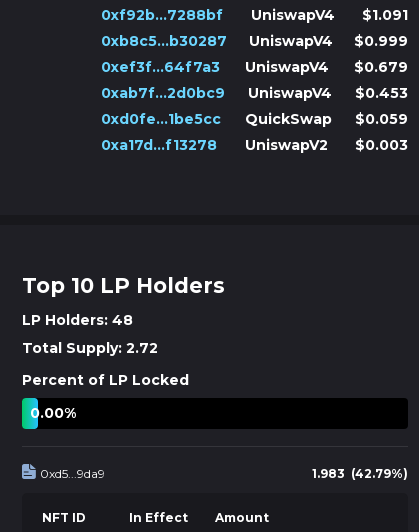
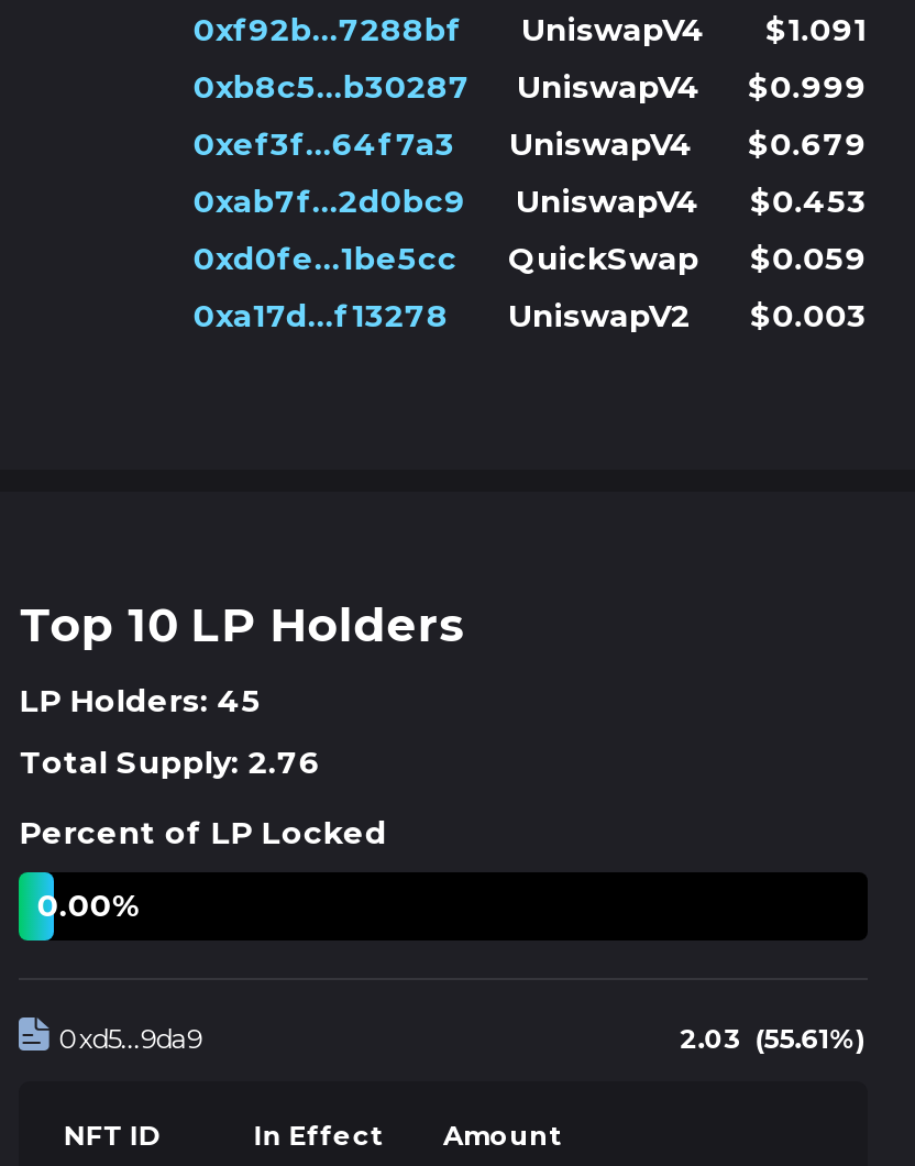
- LP Holders: 48
+ LP Holders: 45

- Total Supply: 2.72
+ Total Supply: 2.76

- 1.983 (42.79%)
+ 2.03 (55.61%)
